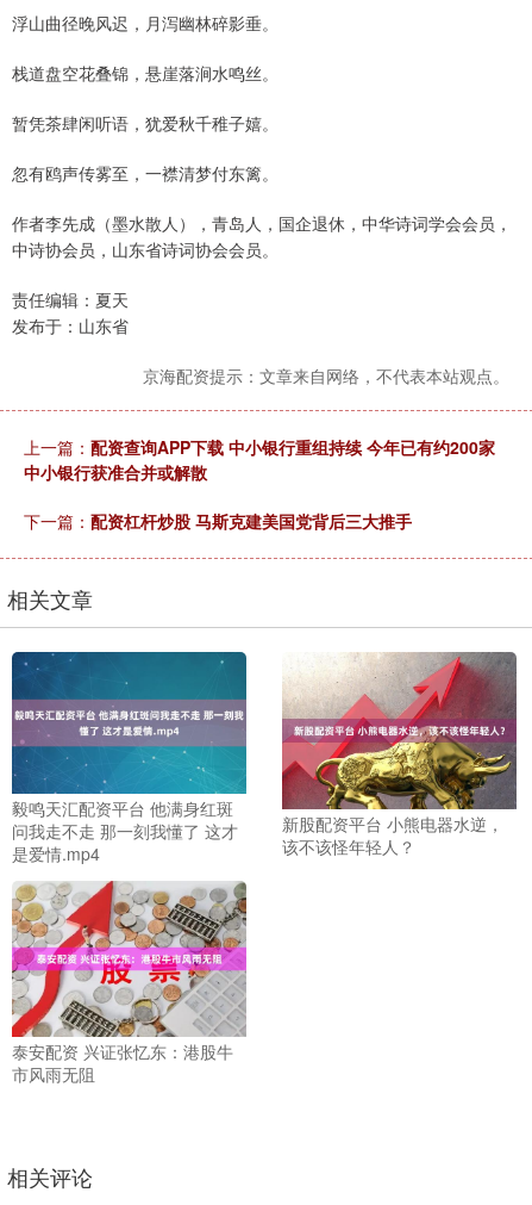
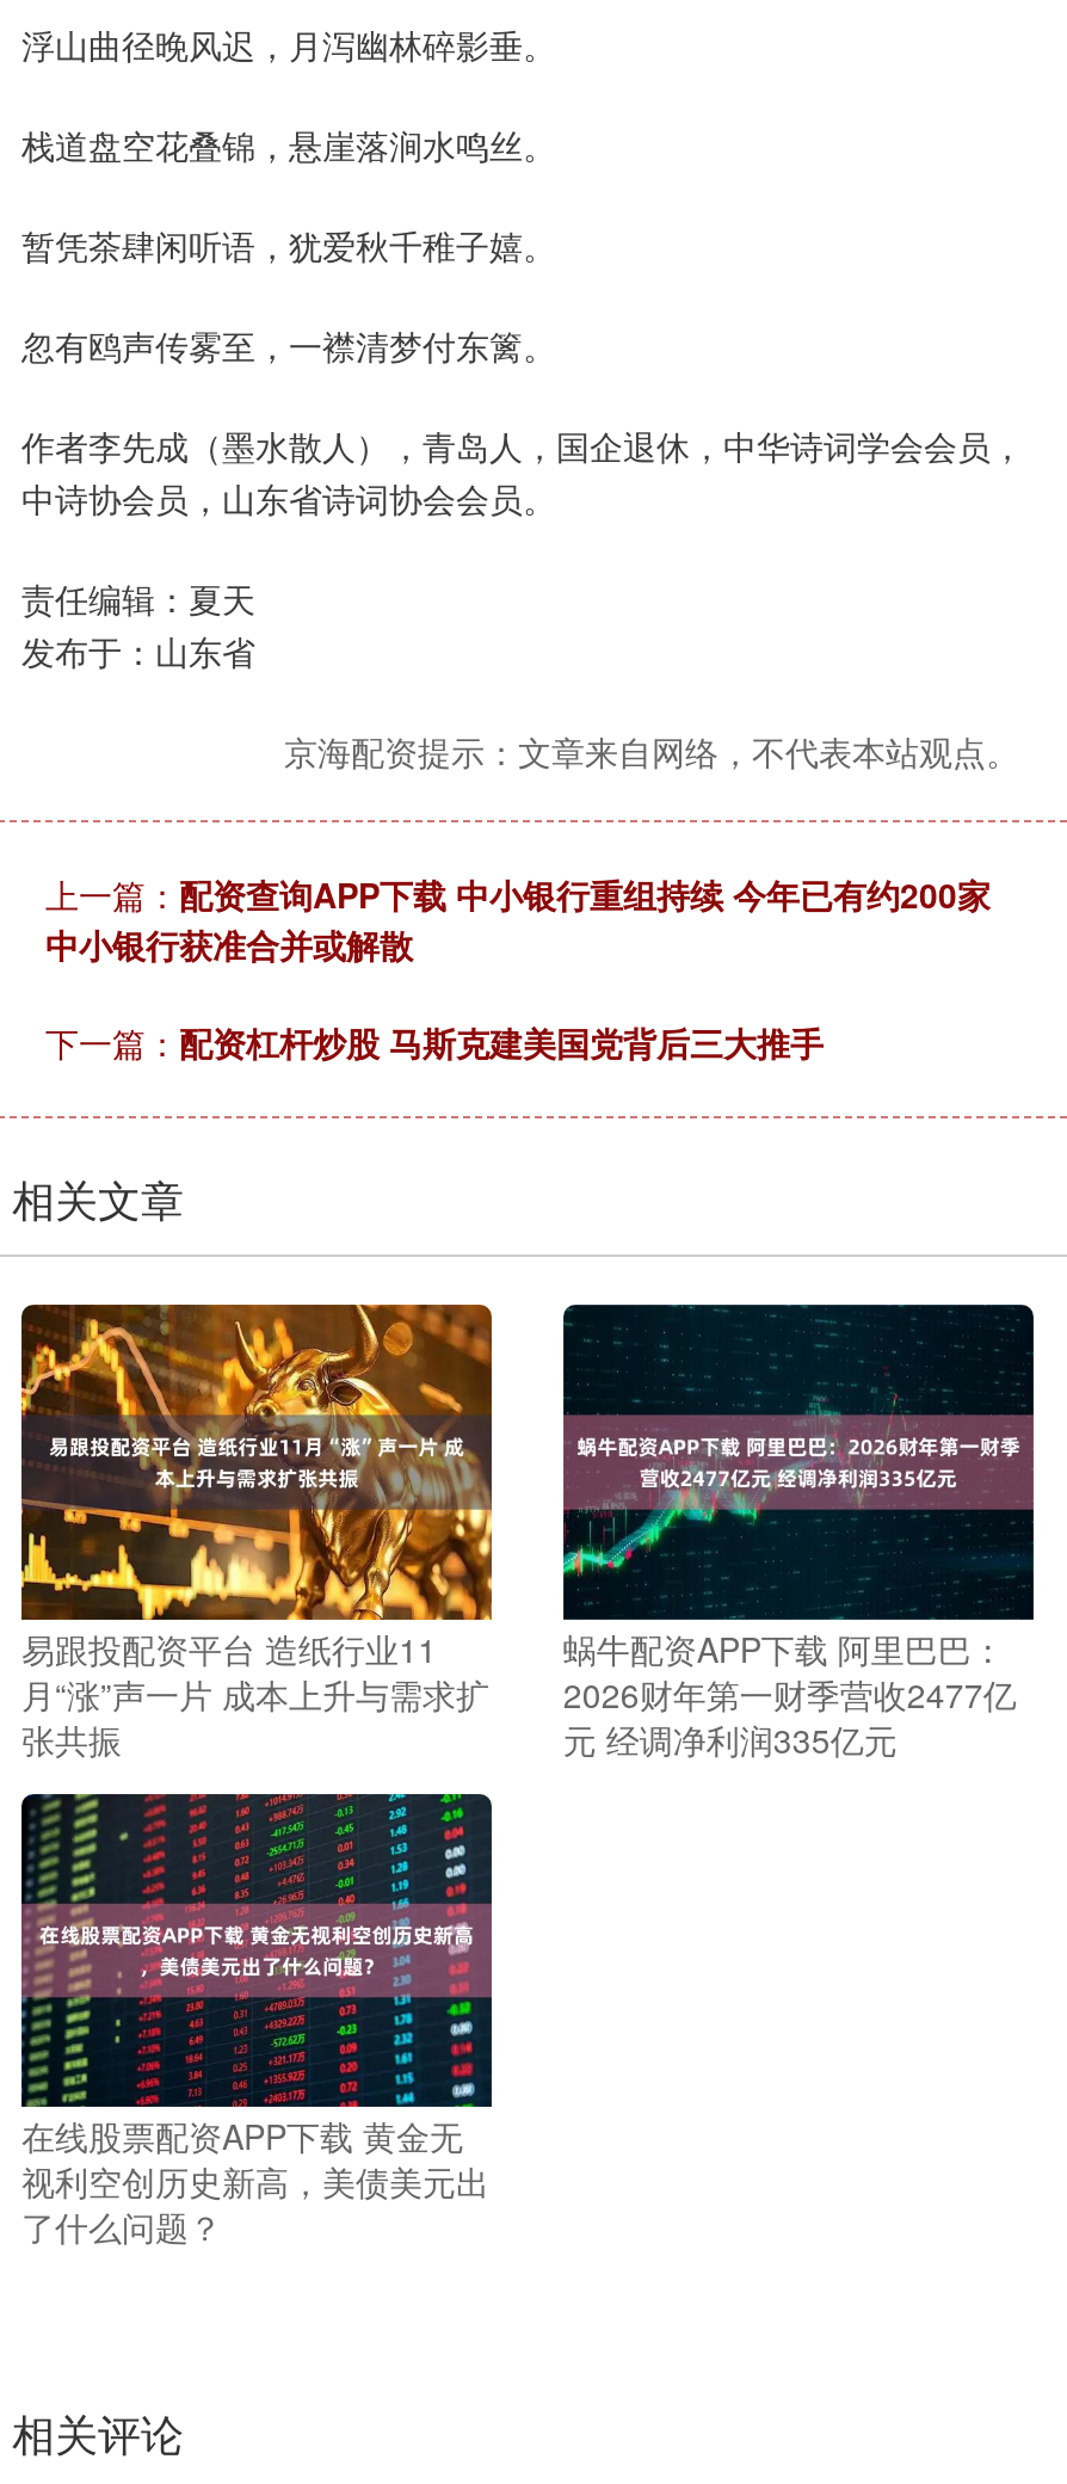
- [image]
- 毅鸣天汇配资平台 他满身红斑
- 问我走不走 那一刻我懂了 这才
- 是爱情.mp4
+ [image]
+ 易跟投配资平台 造纸行业11
+ 月“涨”声一片 成本上升与需求扩
+ 张共振

- [image]
- 新股配资平台 小熊电器水逆，
- 该不该怪年轻人？
+ [image]
+ 蜗牛配资APP下载 阿里巴巴：
+ 2026财年第一财季营收2477亿
+ 元 经调净利润335亿元

- [image]
- 泰安配资 兴证张忆东：港股牛
- 市风雨无阻
+ [image]
+ 在线股票配资APP下载 黄金无
+ 视利空创历史新高，美债美元出
+ 了什么问题？
